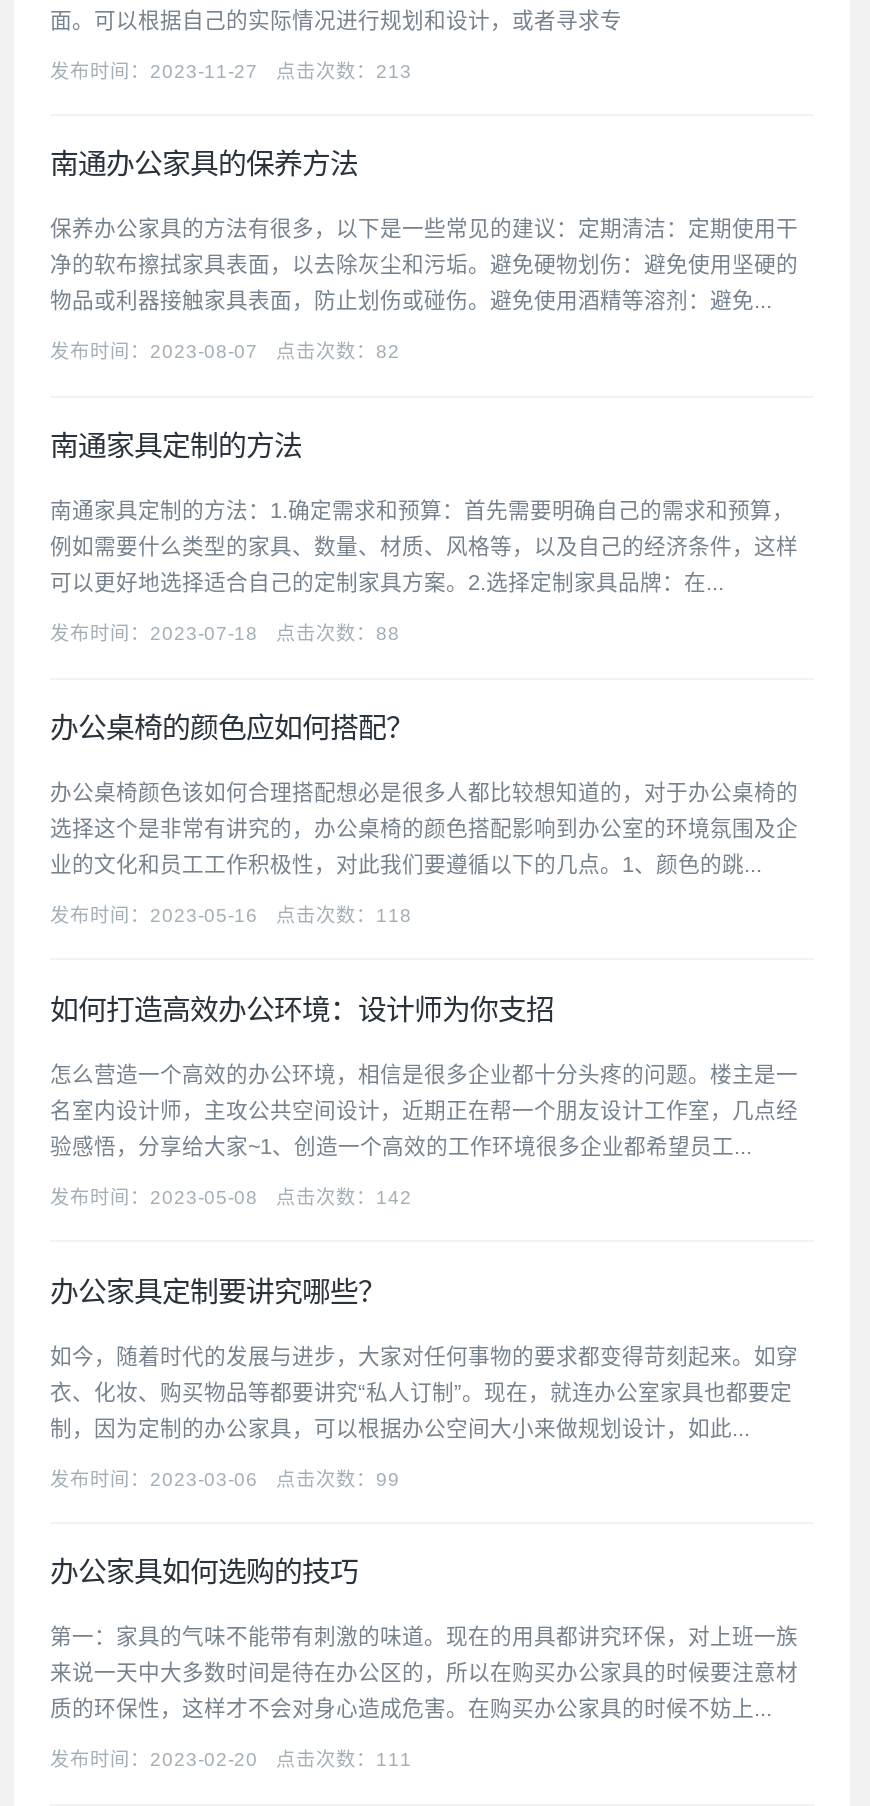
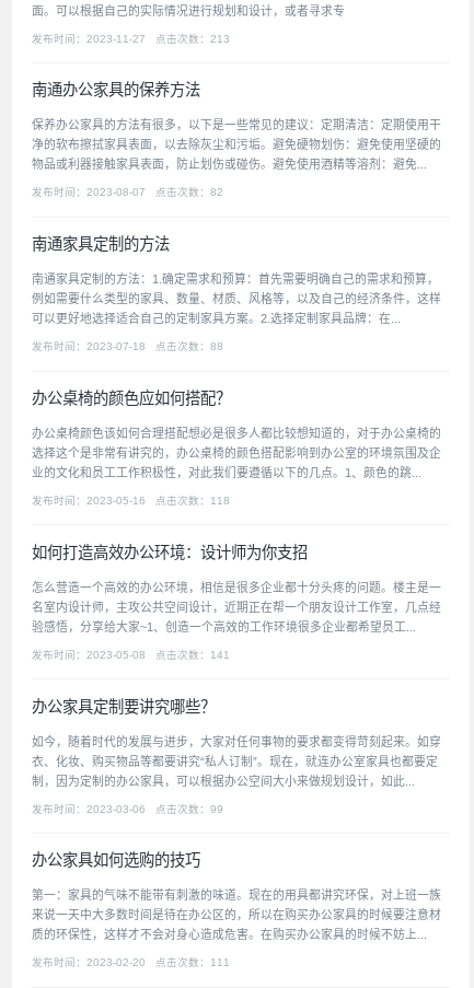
- 发布时间：2023-05-08 点击次数：142
+ 发布时间：2023-05-08 点击次数：141
